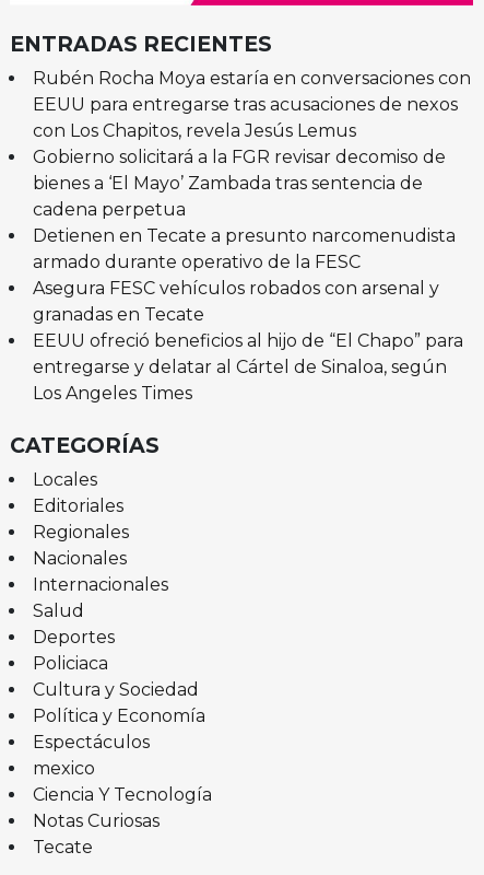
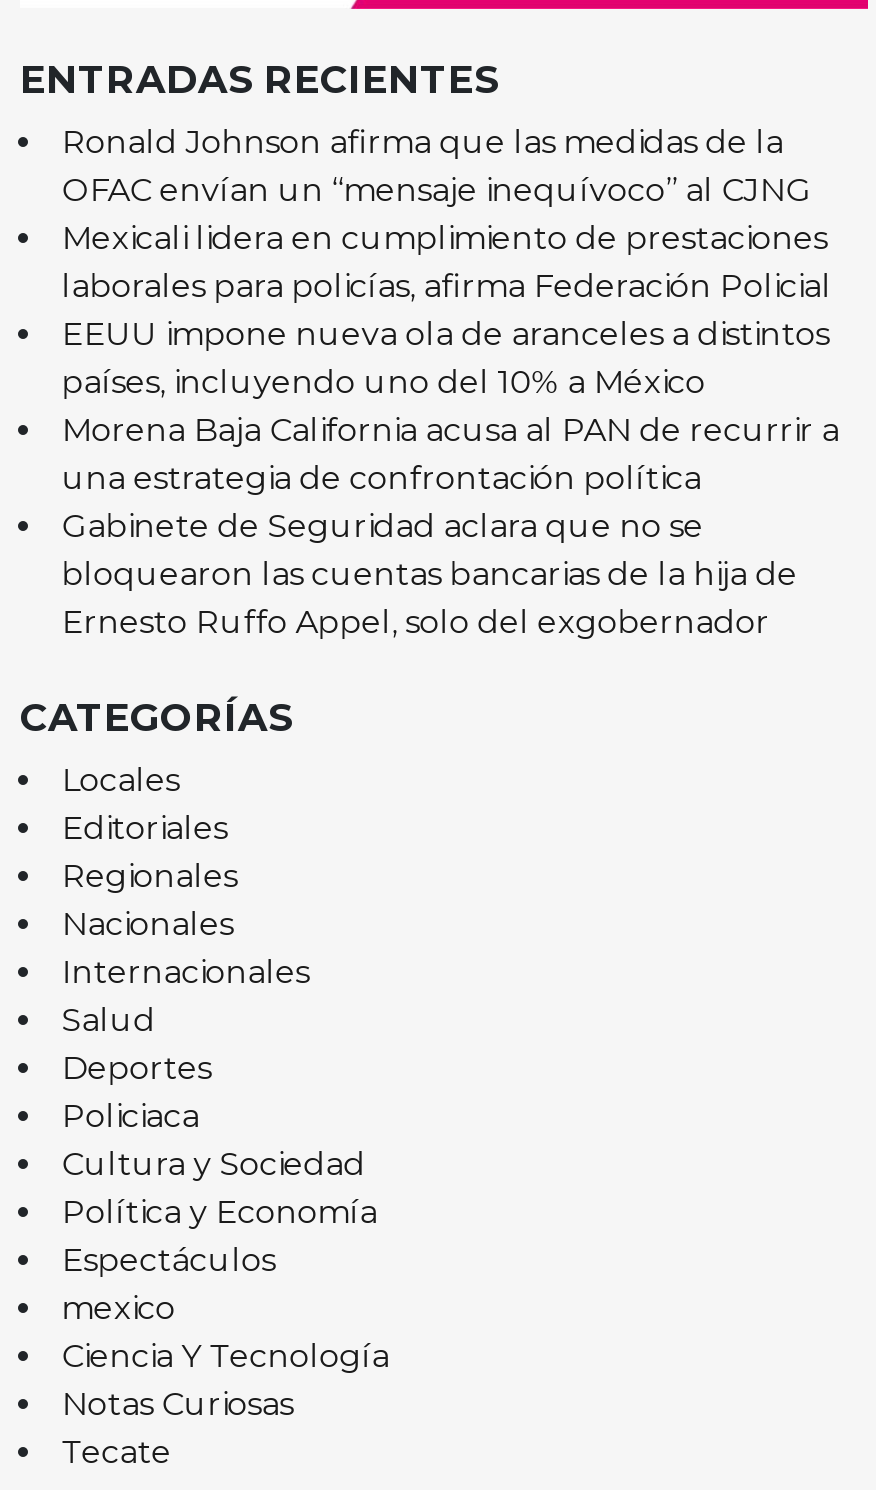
- Rubén Rocha Moya estaría en conversaciones con
- EEUU para entregarse tras acusaciones de nexos
- con Los Chapitos, revela Jesús Lemus
- Gobierno solicitará a la FGR revisar decomiso de
- bienes a ‘El Mayo’ Zambada tras sentencia de
- cadena perpetua
- Detienen en Tecate a presunto narcomenudista
- armado durante operativo de la FESC
- Asegura FESC vehículos robados con arsenal y
- granadas en Tecate
- EEUU ofreció beneficios al hijo de “El Chapo” para
- entregarse y delatar al Cártel de Sinaloa, según
- Los Angeles Times
+ Ronald Johnson afirma que las medidas de la
+ OFAC envían un “mensaje inequívoco” al CJNG
+ Mexicali lidera en cumplimiento de prestaciones
+ laborales para policías, afirma Federación Policial
+ EEUU impone nueva ola de aranceles a distintos
+ países, incluyendo uno del 10% a México
+ Morena Baja California acusa al PAN de recurrir a
+ una estrategia de confrontación política
+ Gabinete de Seguridad aclara que no se
+ bloquearon las cuentas bancarias de la hija de
+ Ernesto Ruffo Appel, solo del exgobernador
